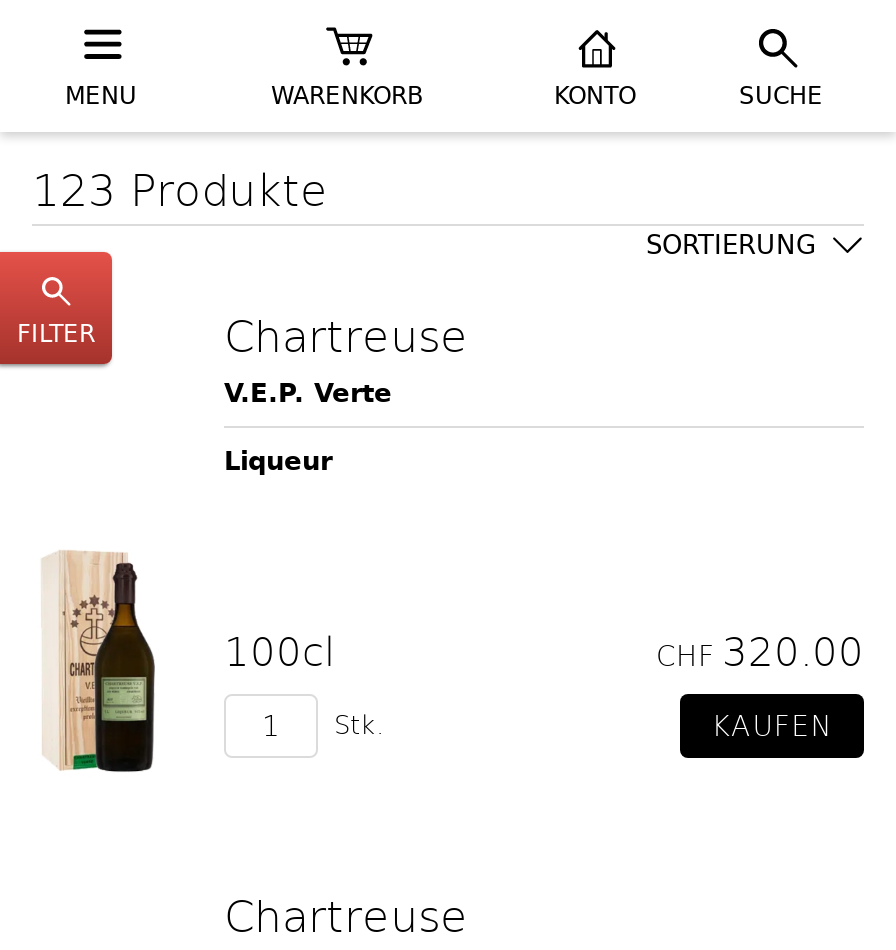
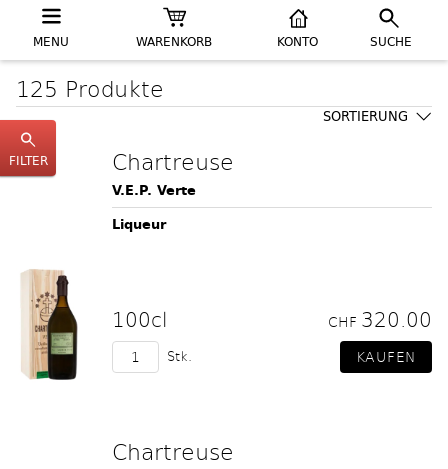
- 123 Produkte
+ 125 Produkte
